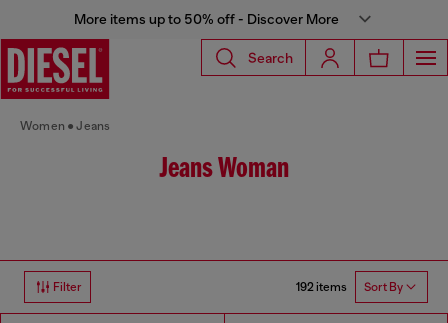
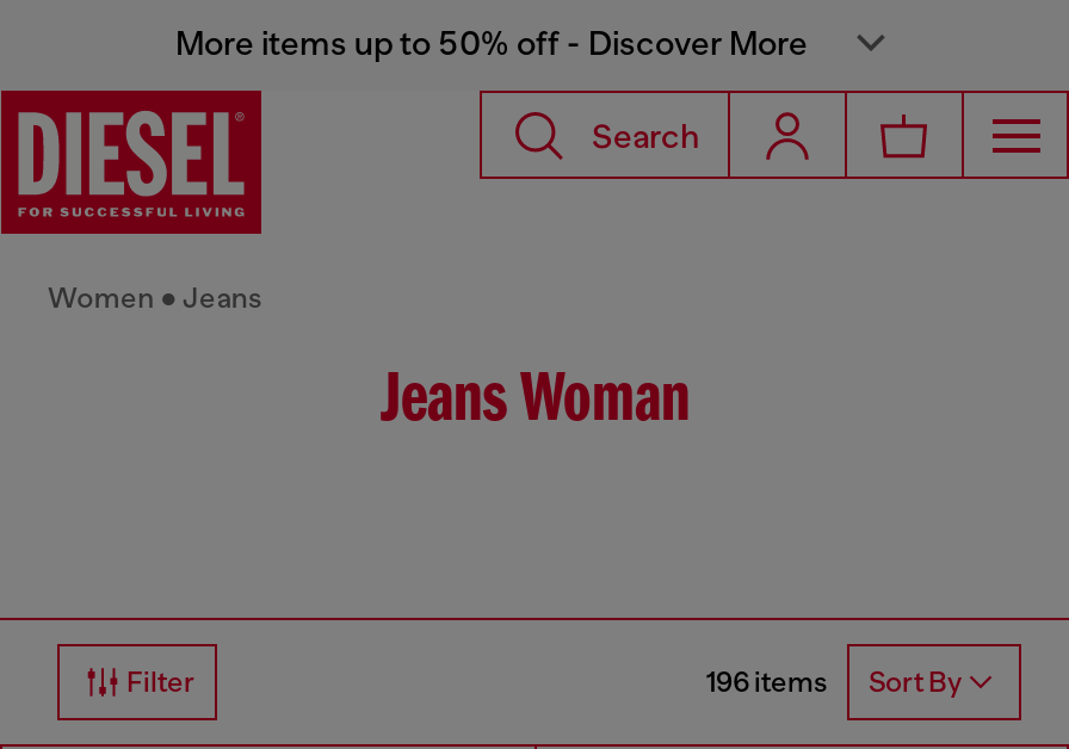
- 192 items Sort By
+ 196 items Sort By
